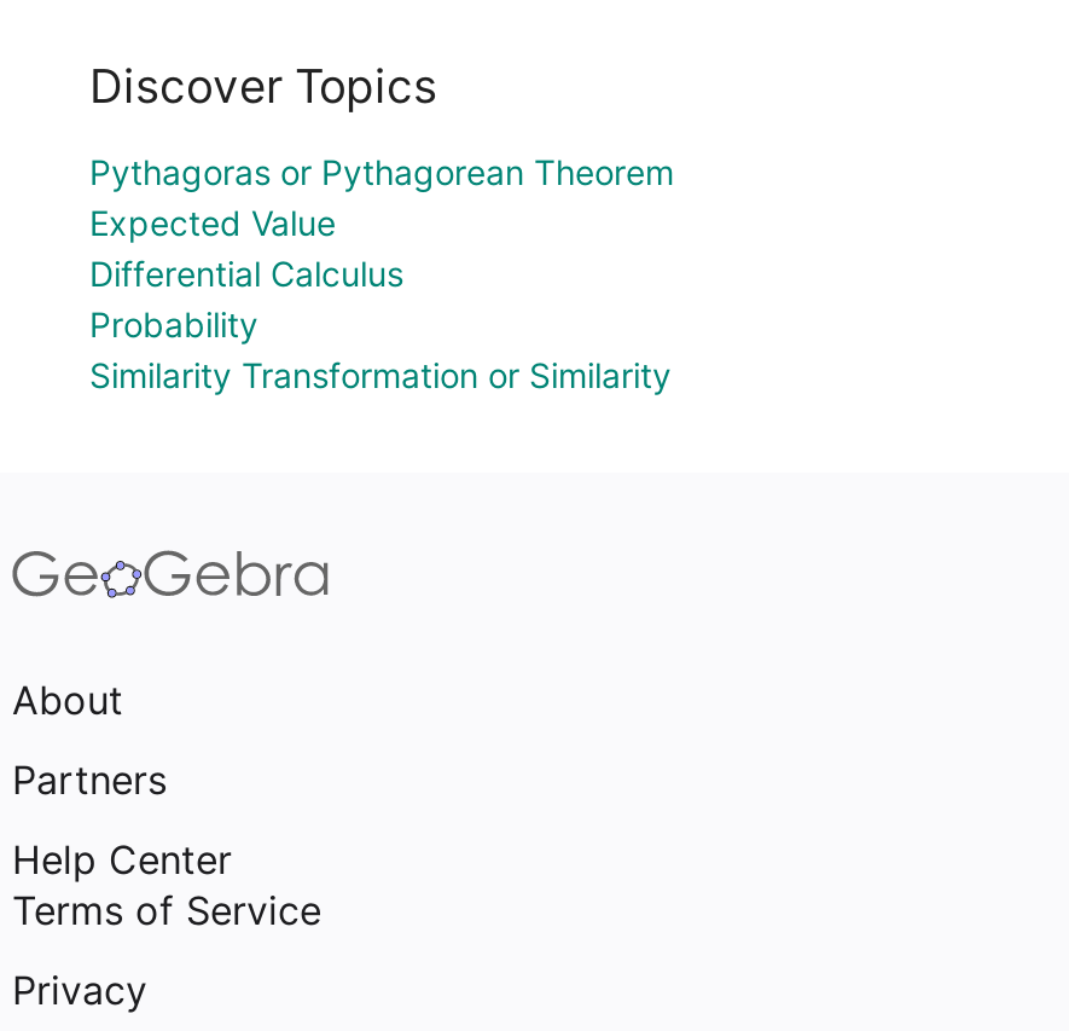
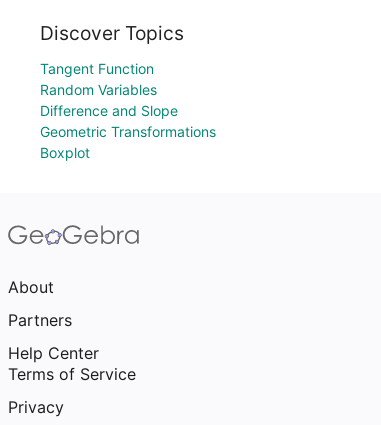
- Pythagoras or Pythagorean Theorem
- Expected Value
- Differential Calculus
- Probability
- Similarity Transformation or Similarity
+ Tangent Function
+ Random Variables
+ Difference and Slope
+ Geometric Transformations
+ Boxplot
